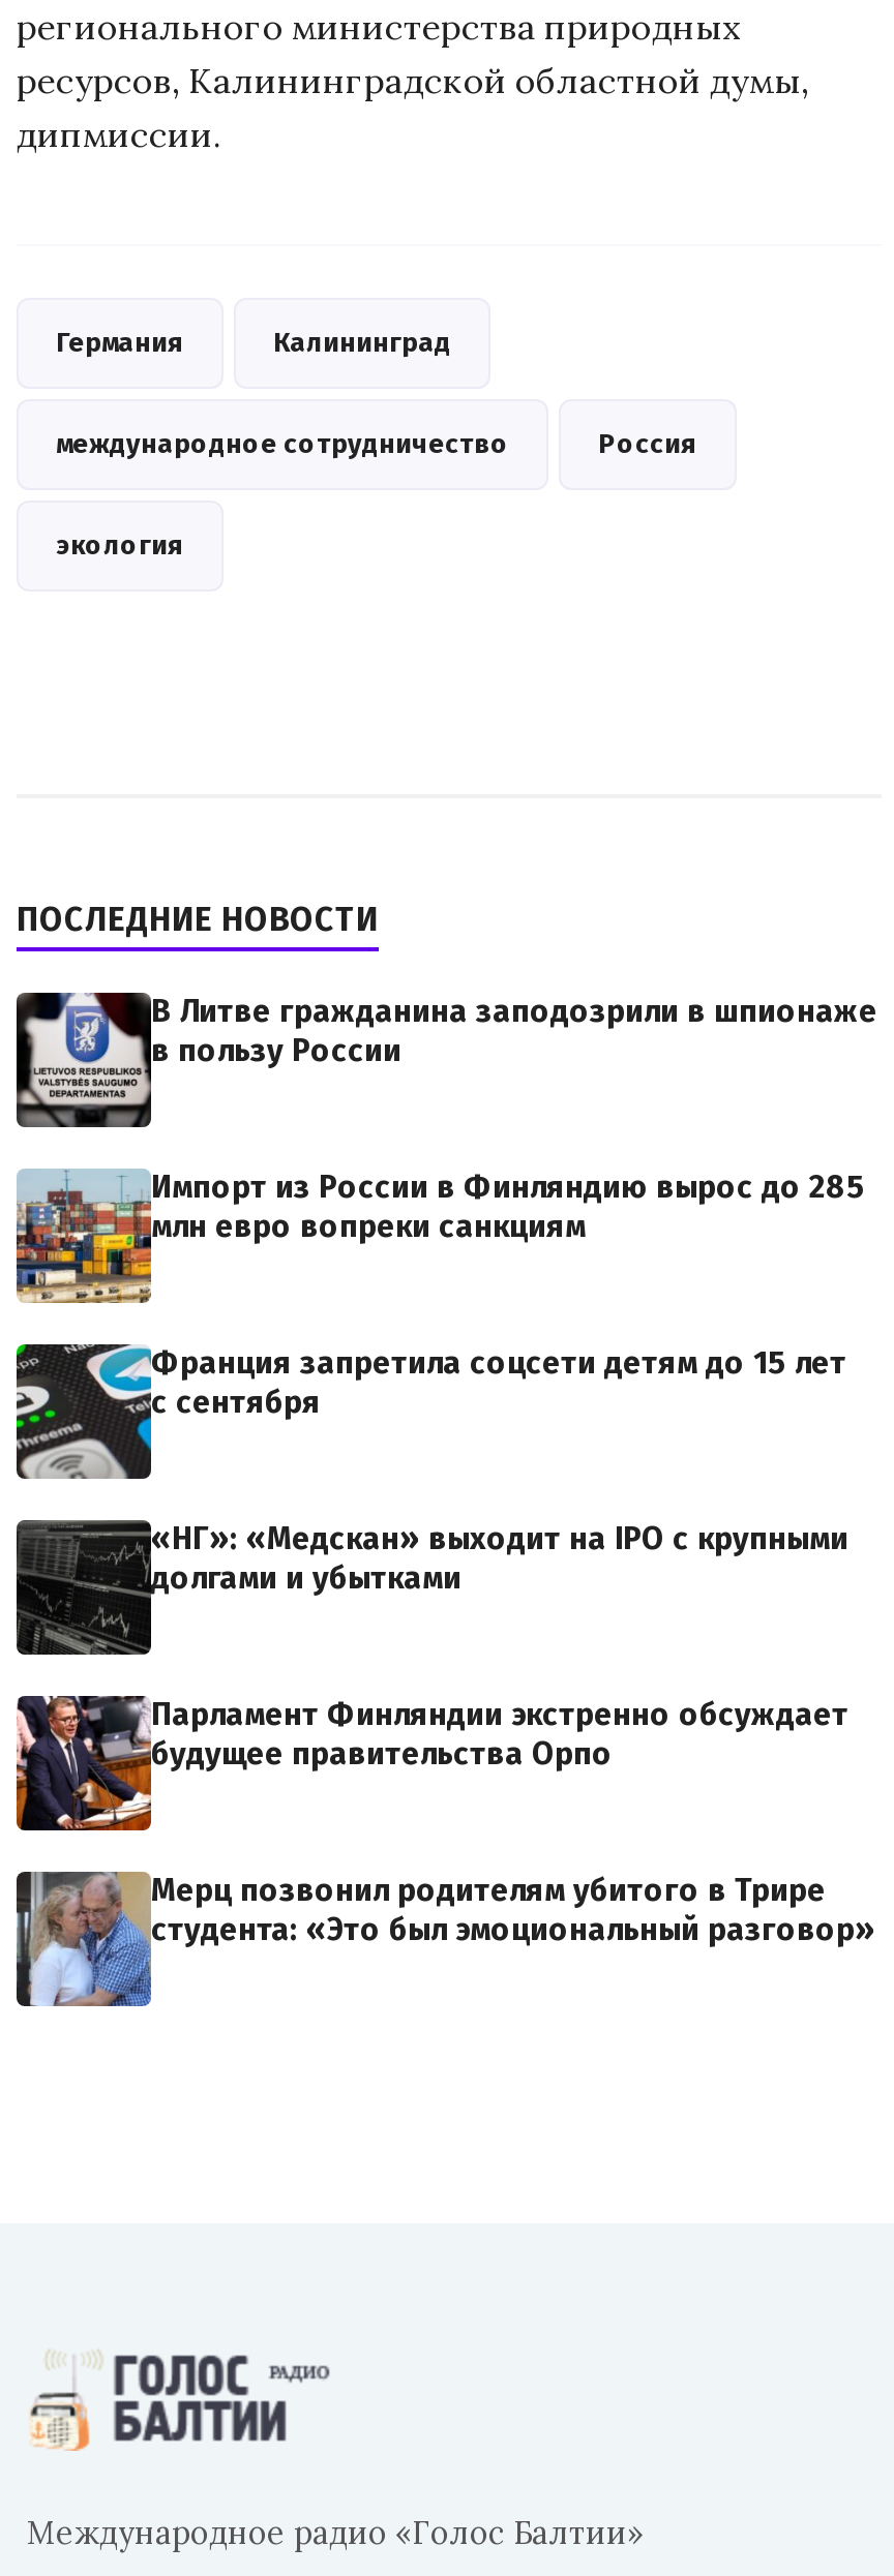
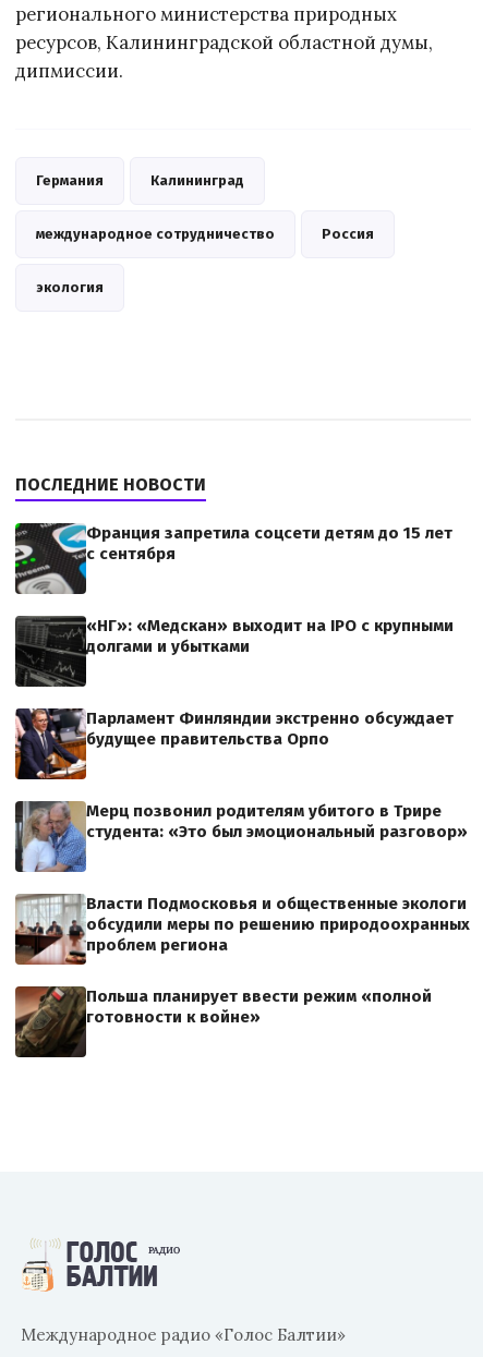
- [image]
- В Литве гражданина заподозрили в шпионаже
- в пользу России

- [image]
- Импорт из России в Финляндию вырос до 285
- млн евро вопреки санкциям

moved up: [image] | Франция запретила соцсети детям до 15 лет | с сентября | ... | Мерц позвонил родителям убитого в Трире | студента: «Это был эмоциональный разговор»

+ [image]
+ Власти Подмосковья и общественные экологи
+ обсудили меры по решению природоохранных
+ проблем региона
+ Польша планирует ввести режим «полной
+ готовности к войне»

+ [image]
